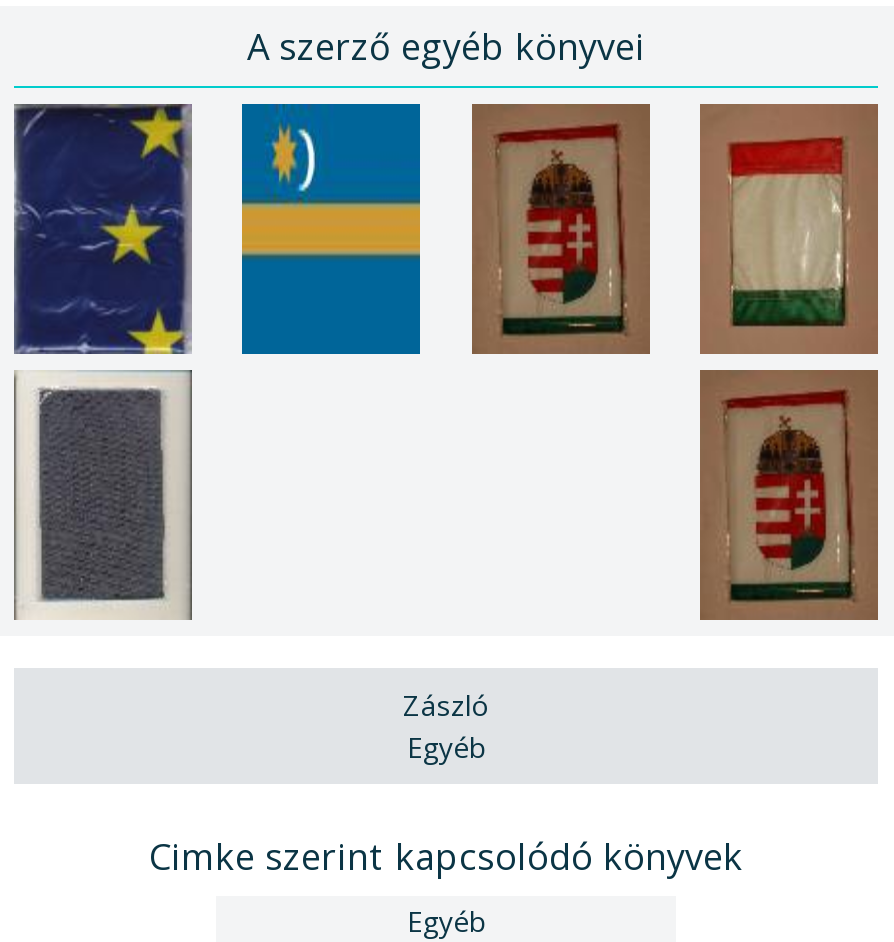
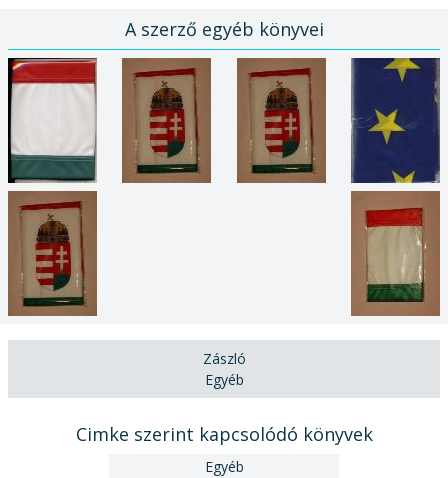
- [image]
+ [image]

- [image]
+ [image]

- [image]
+ [image]

- [image]
+ [image]

- [image]
+ [image]
